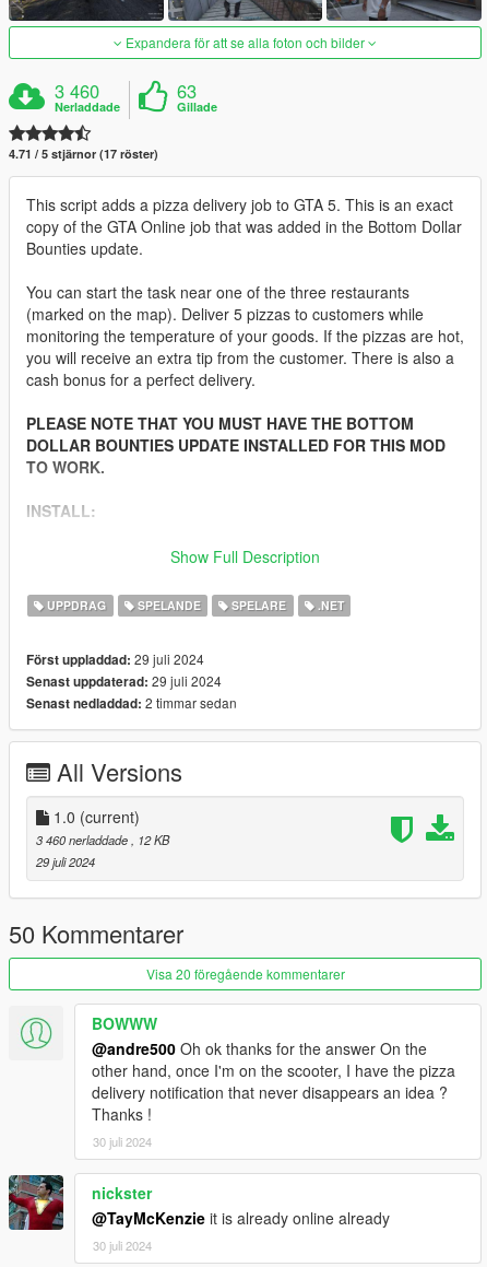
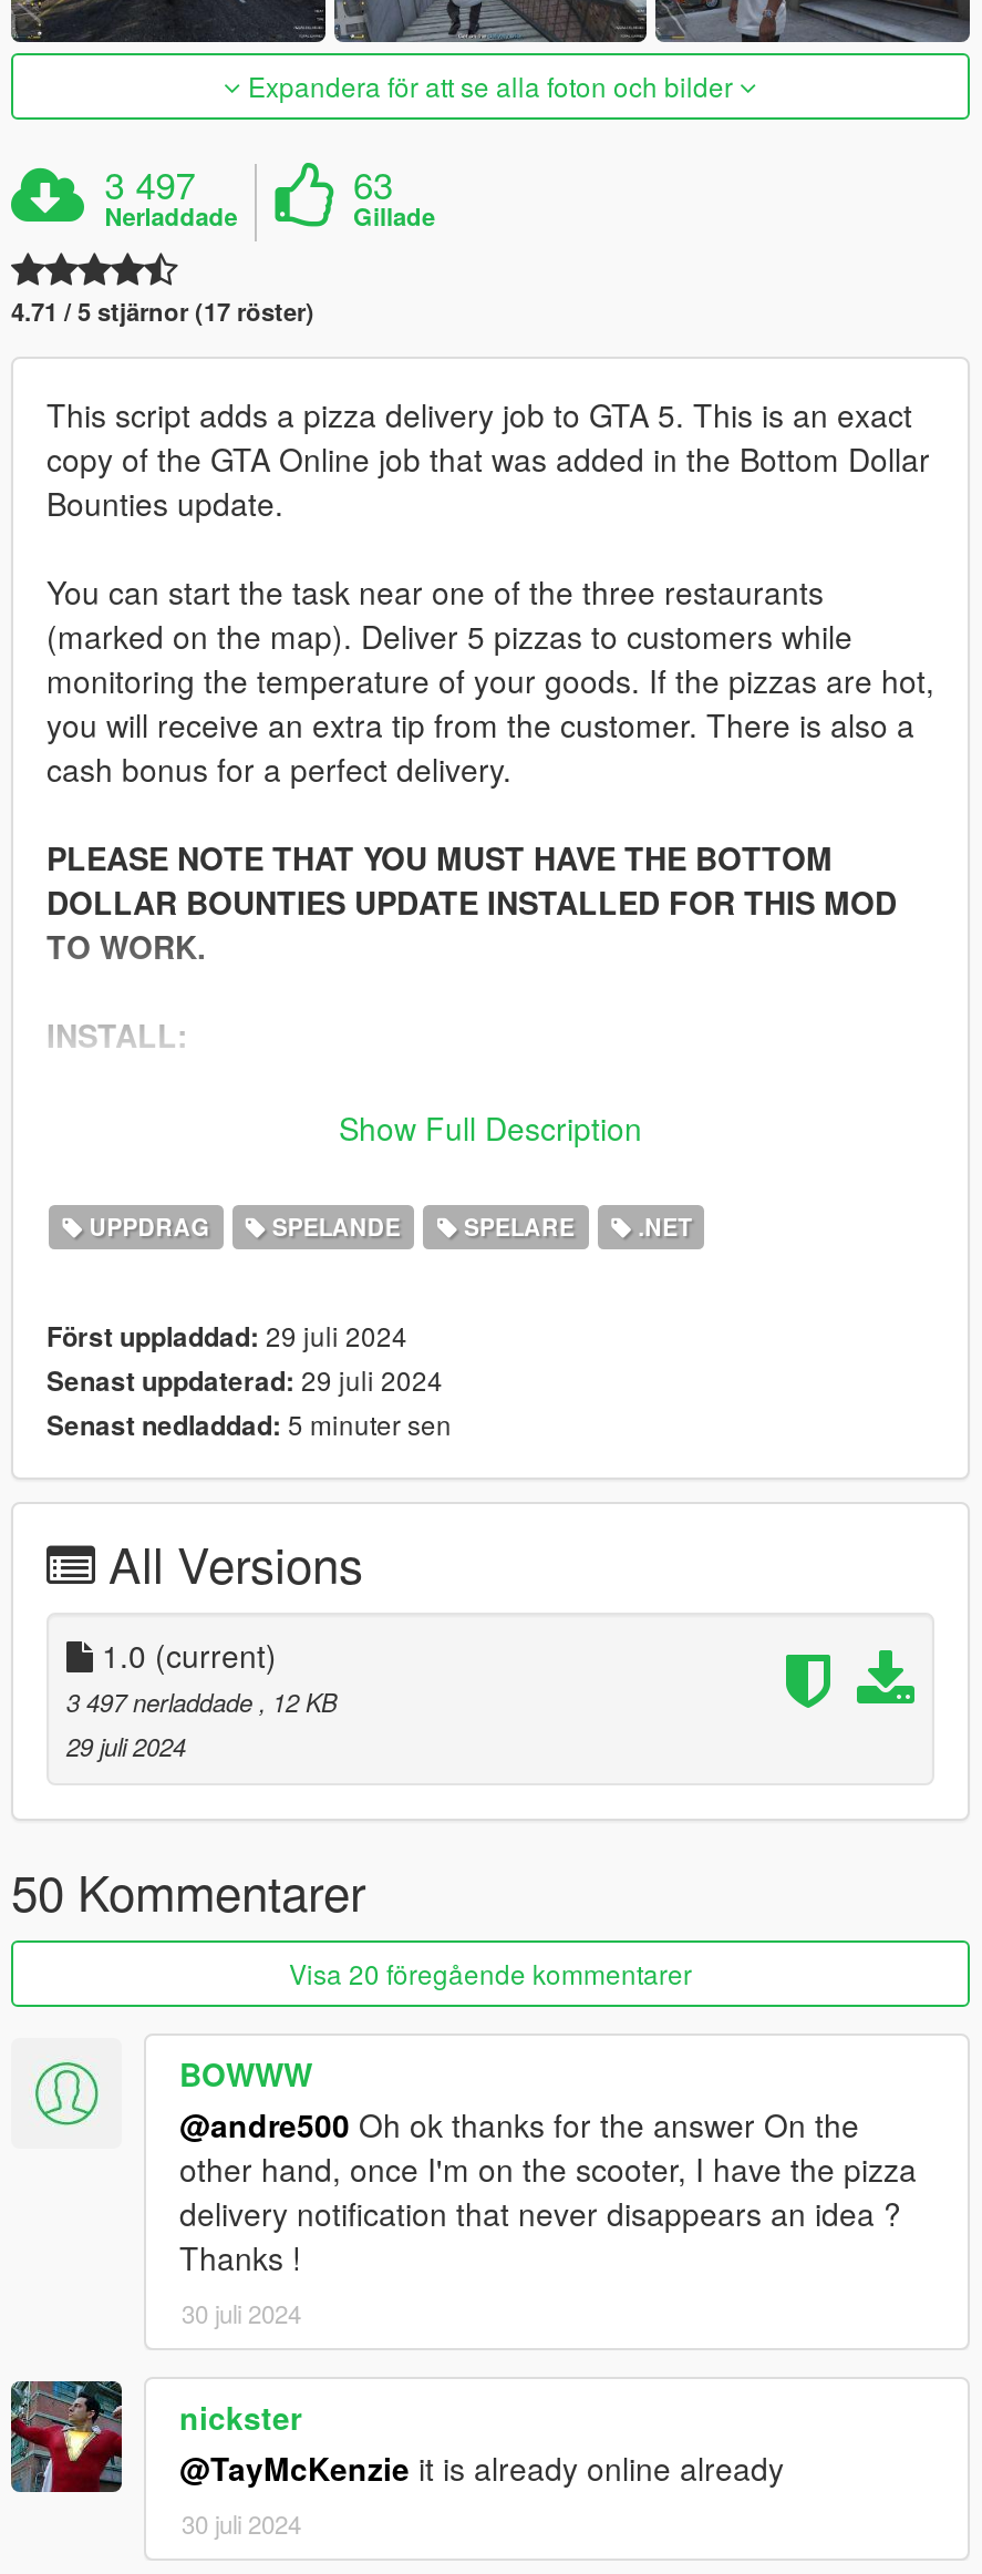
- 3 460
+ 3 497

- Senast nedladdad: 2 timmar sedan
+ Senast nedladdad: 5 minuter sen

- 3 460 nerladdade, 12 KB
+ 3 497 nerladdade, 12 KB
